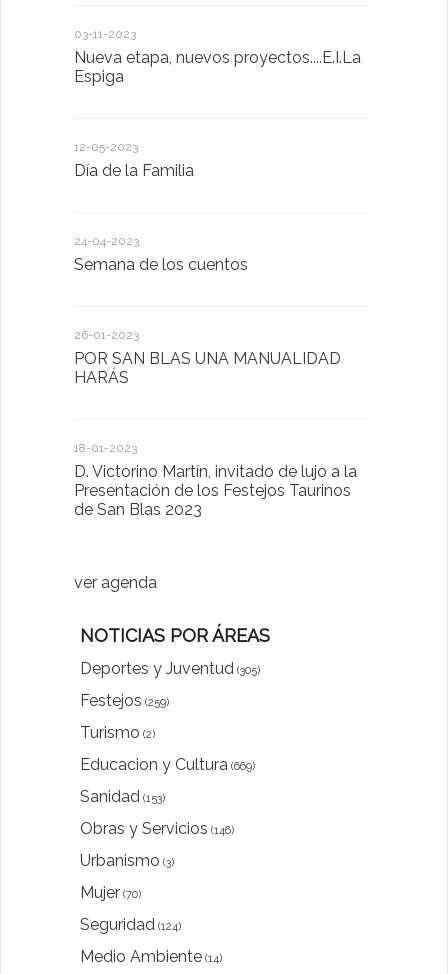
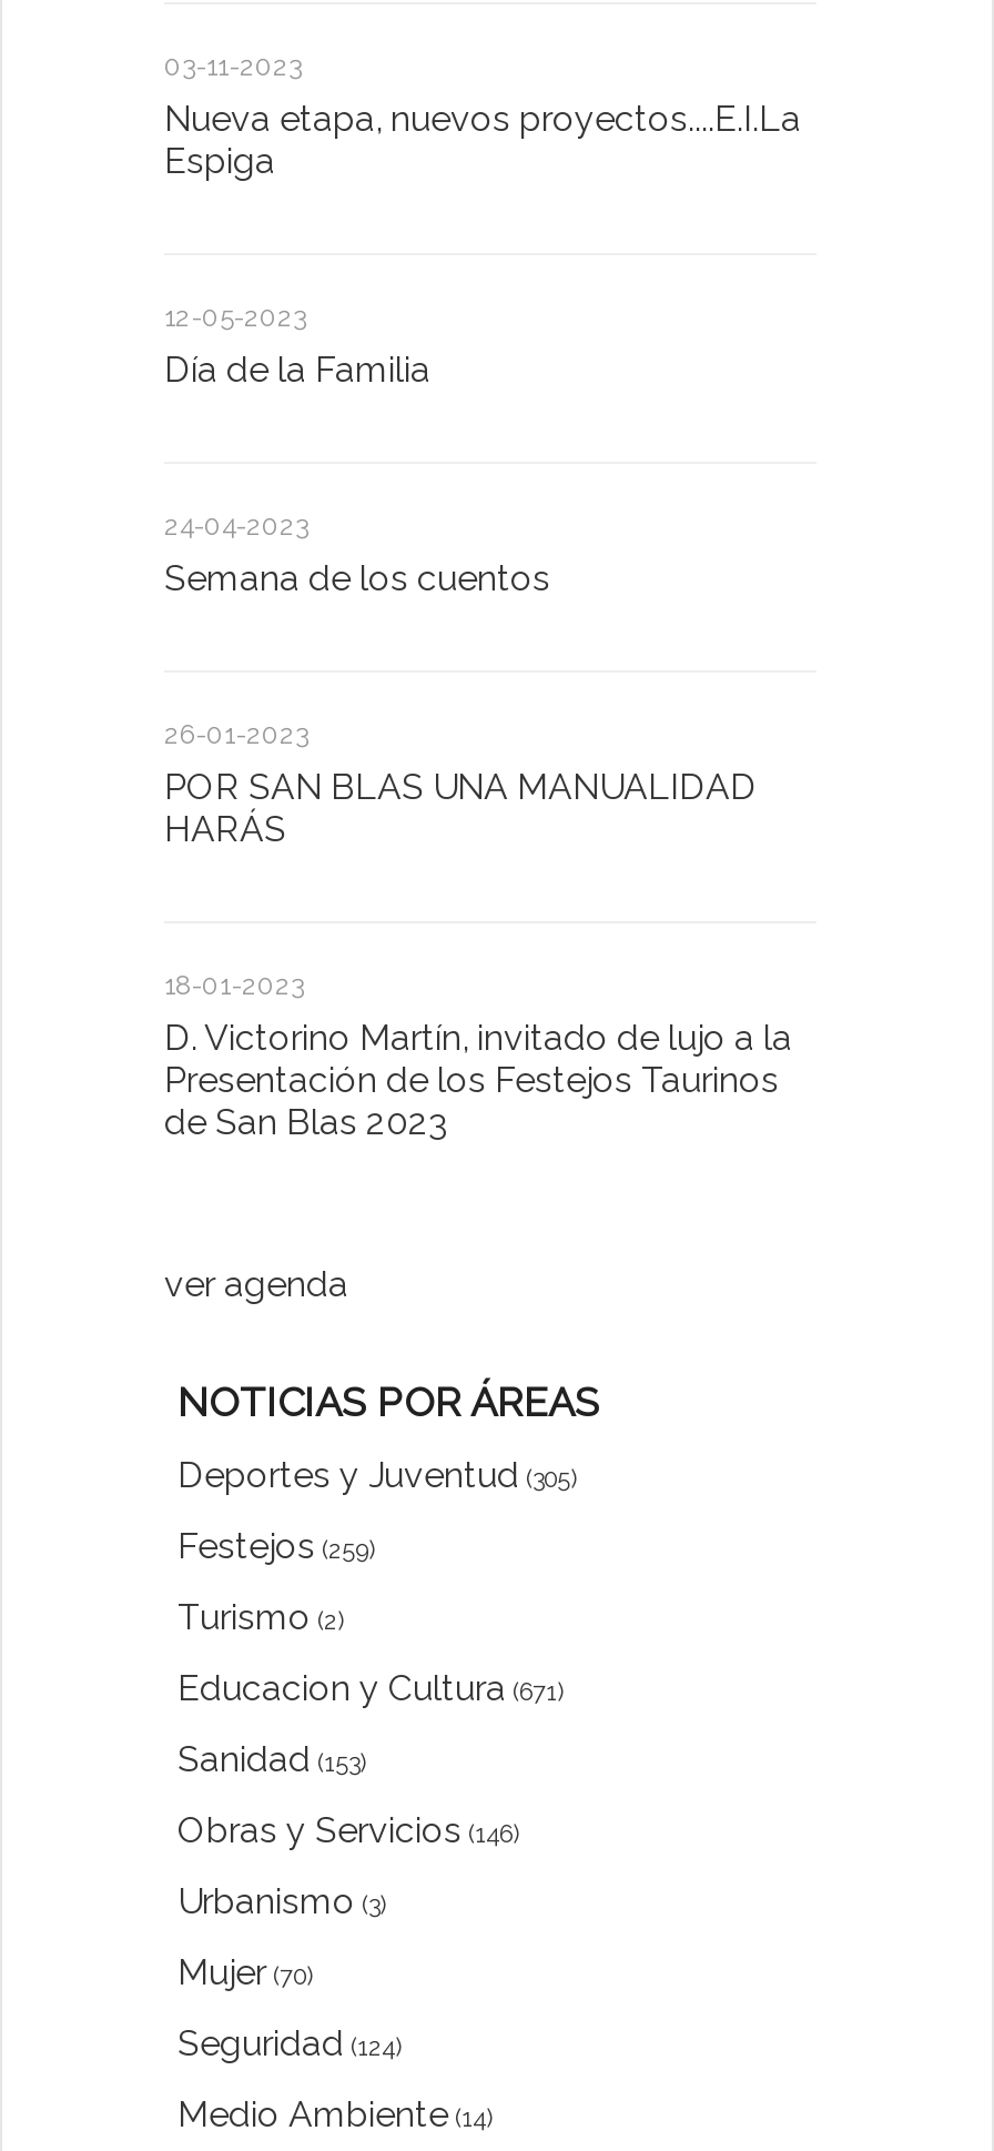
- Educacion y Cultura (669)
+ Educacion y Cultura (671)
